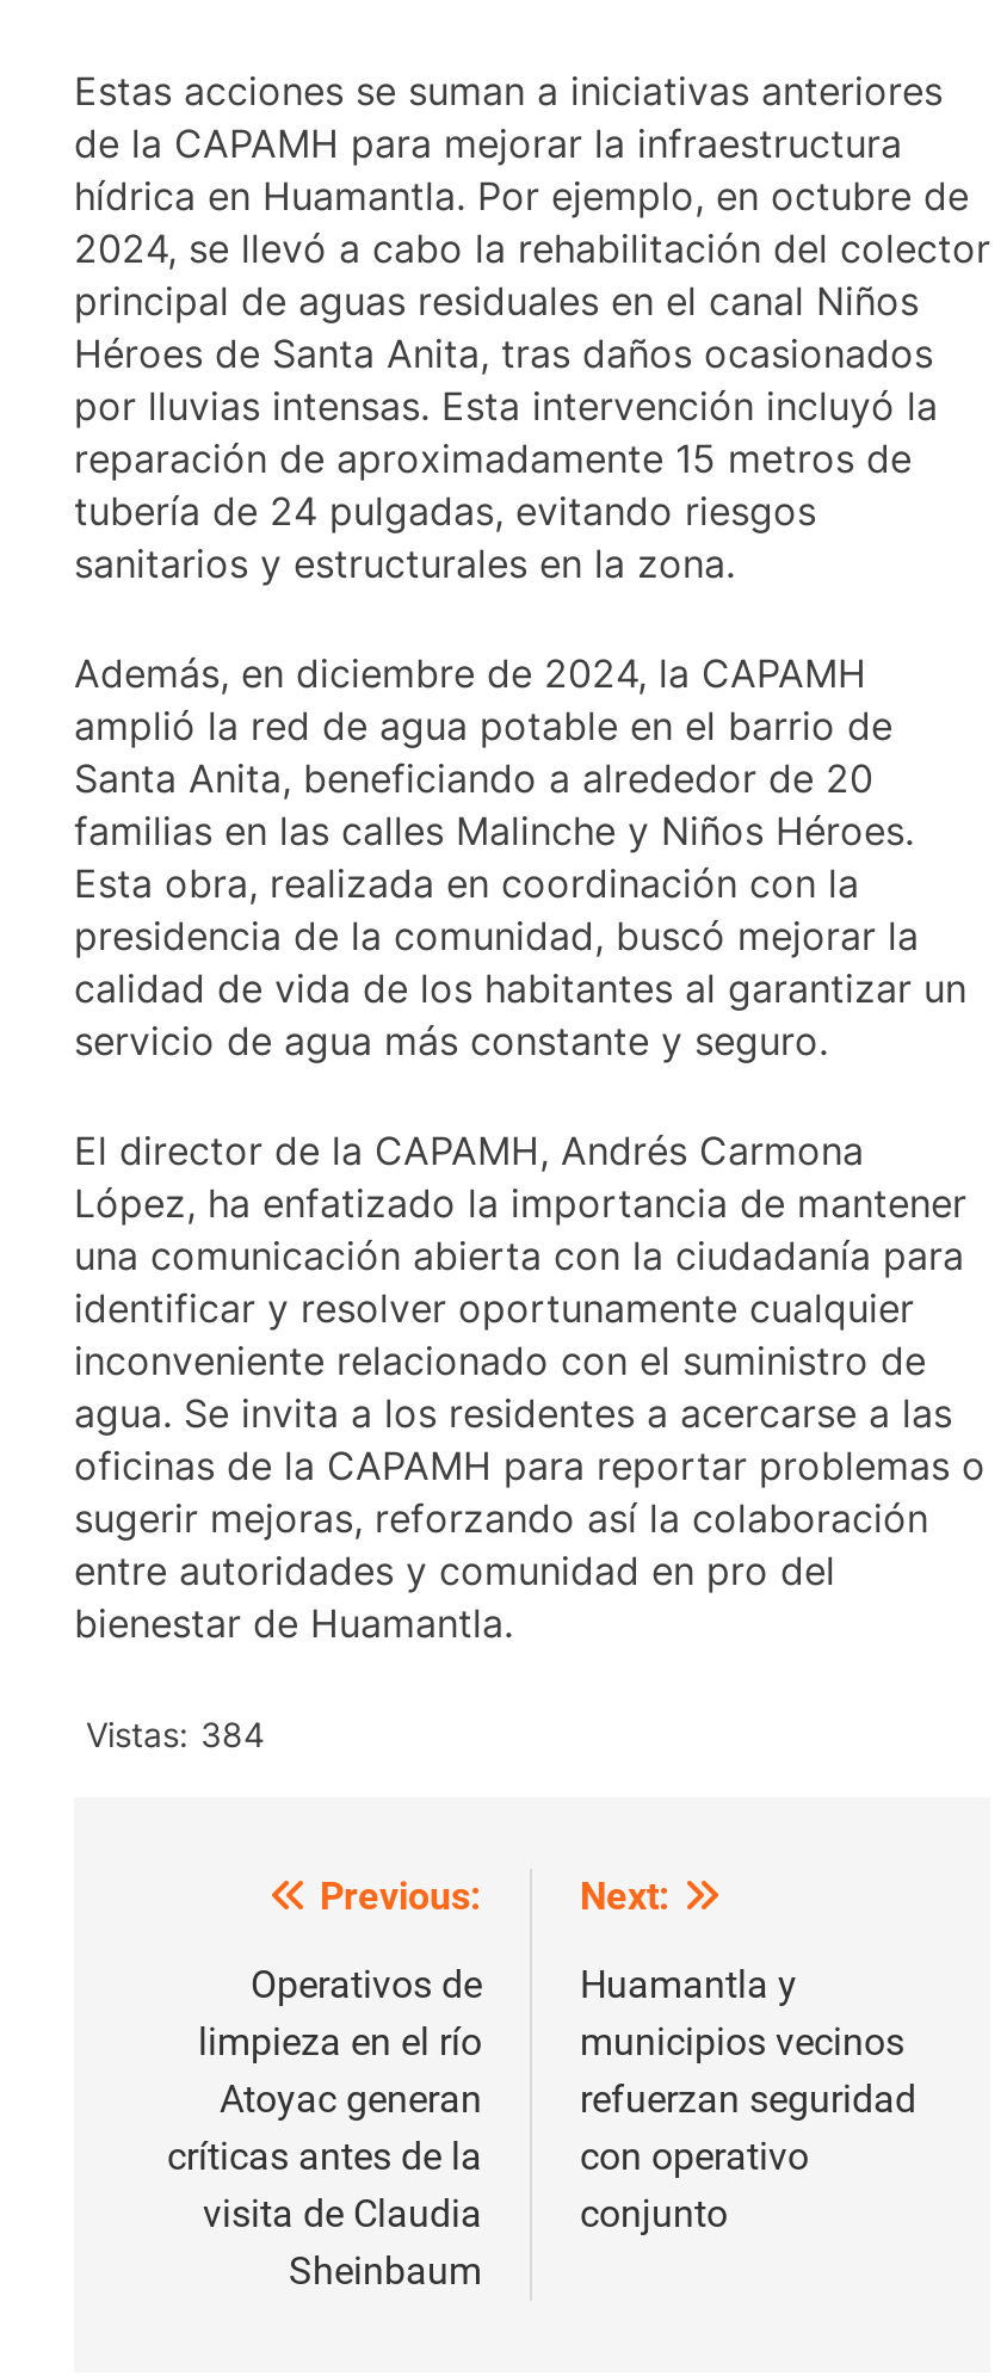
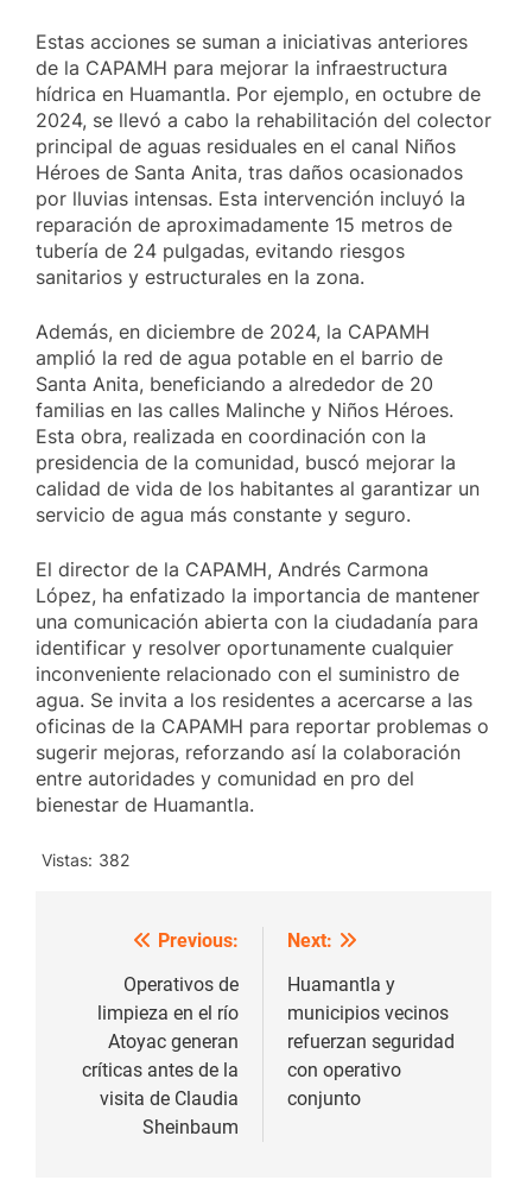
- Vistas: 384
+ Vistas: 382
